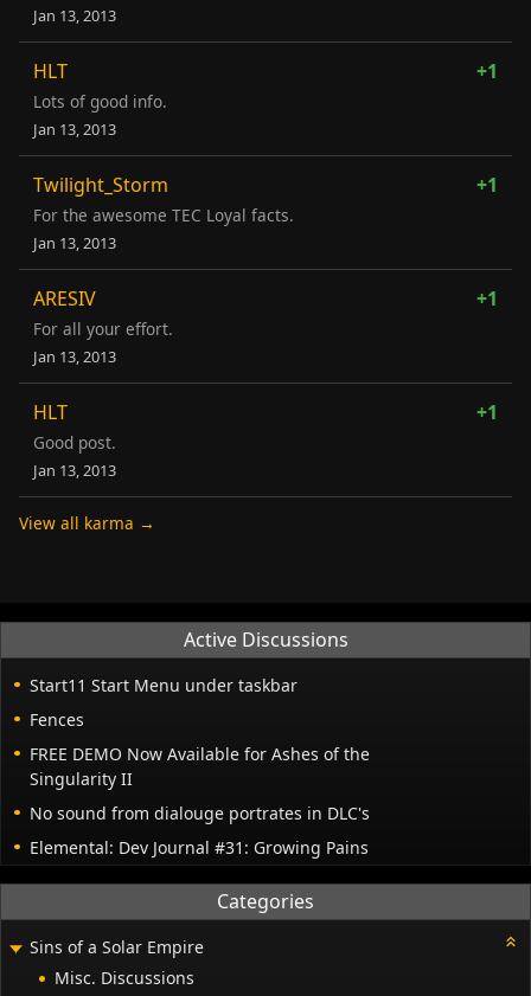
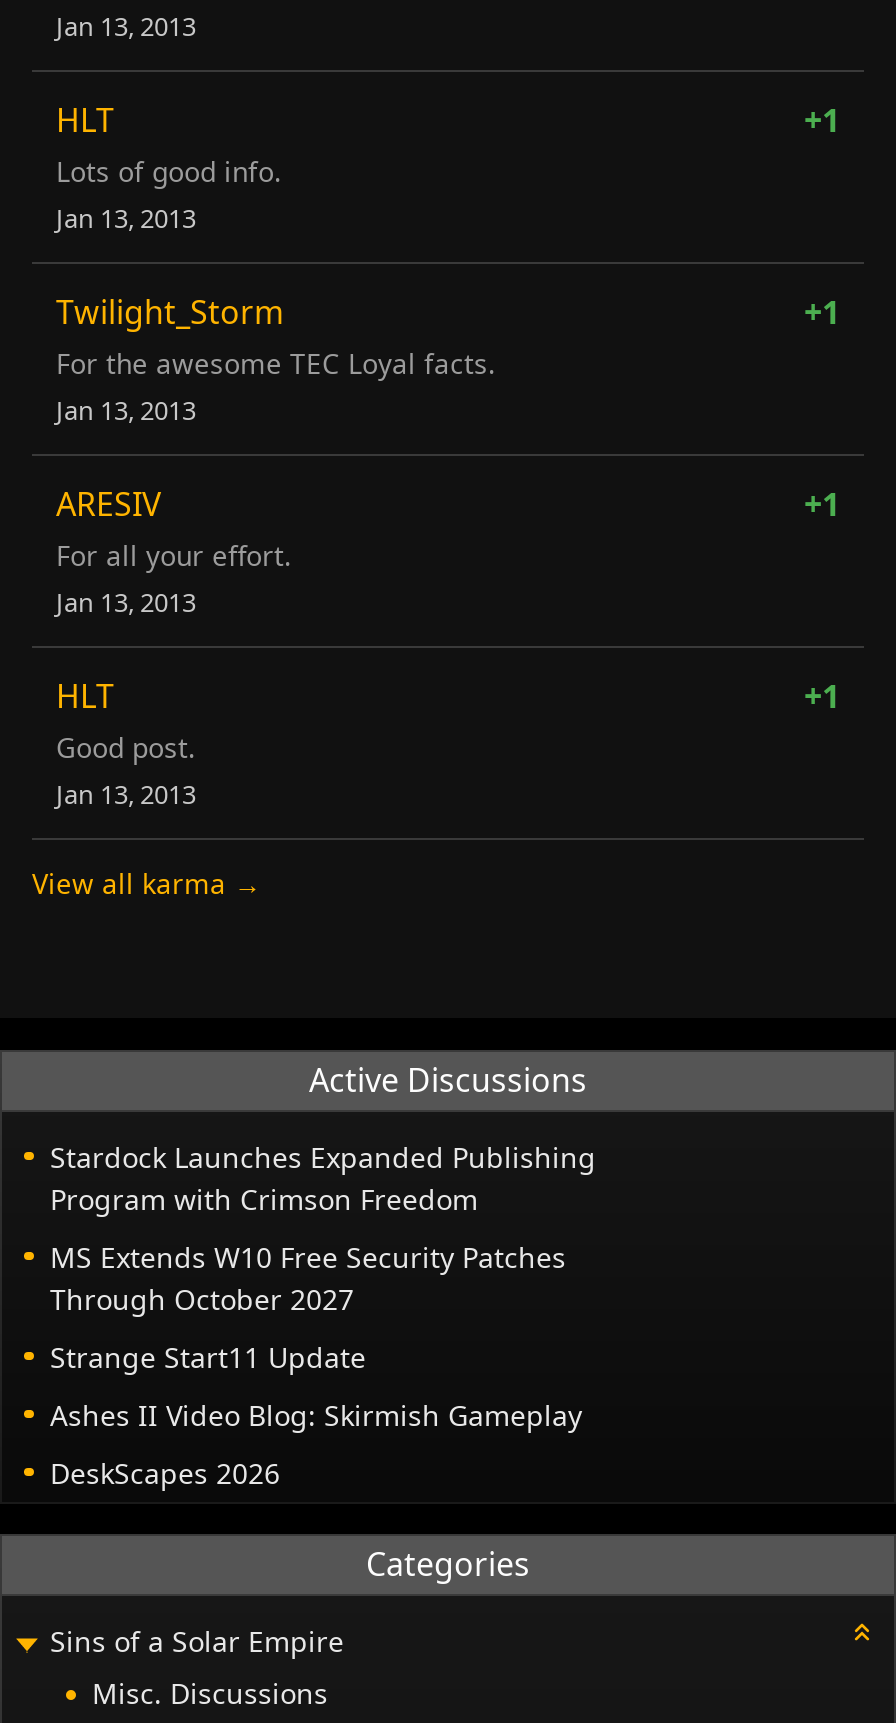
- Start11 Start Menu under taskbar
+ Stardock Launches Expanded Publishing
+ Program with Crimson Freedom

- Fences
+ MS Extends W10 Free Security Patches
+ Through October 2027

- FREE DEMO Now Available for Ashes of the
- Singularity II
+ Strange Start11 Update

- No sound from dialouge portrates in DLC's
+ Ashes II Video Blog: Skirmish Gameplay

- Elemental: Dev Journal #31: Growing Pains
+ DeskScapes 2026
